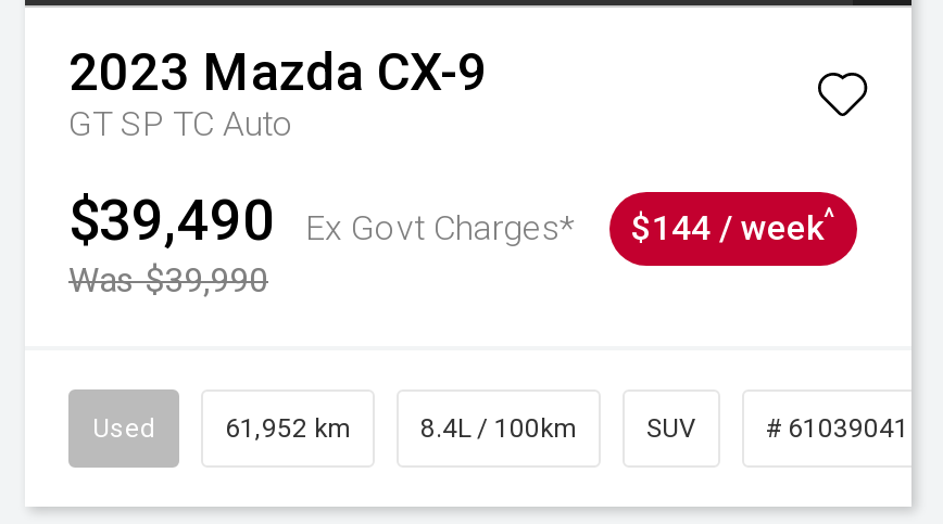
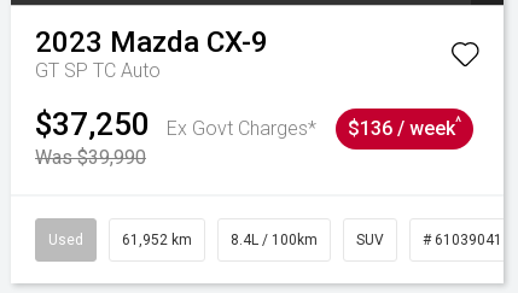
- $39,490
+ $37,250

- $144 / week^
+ $136 / week^
